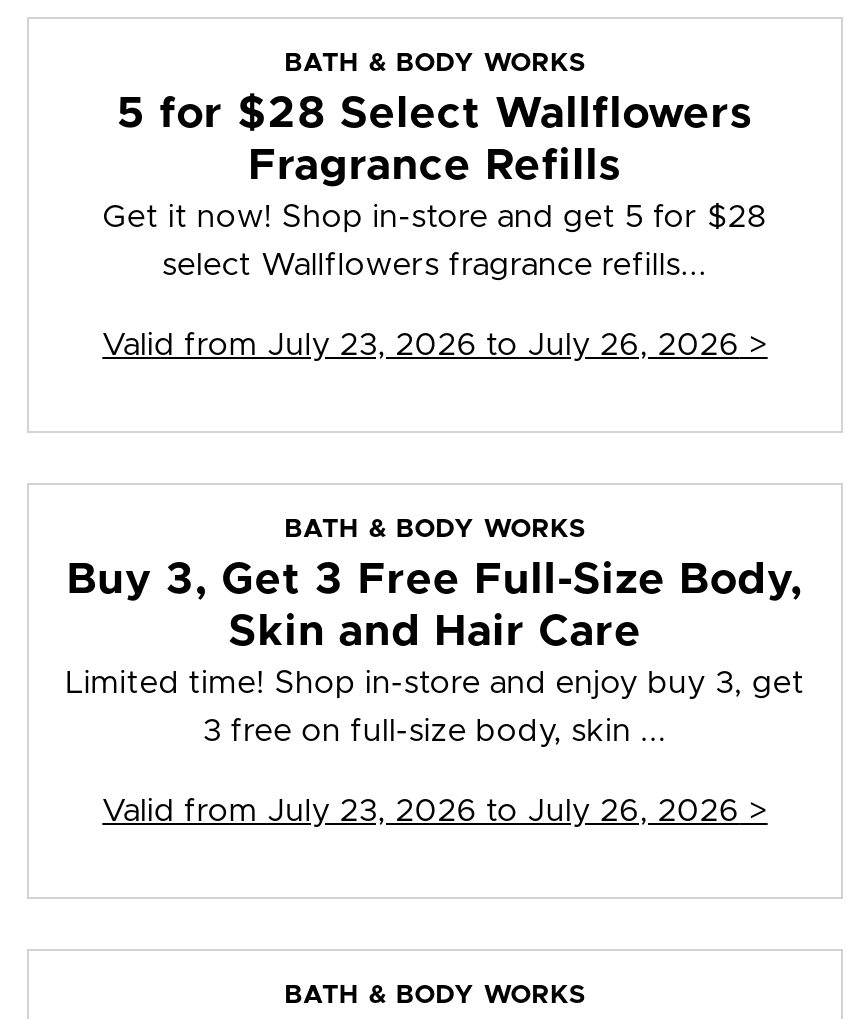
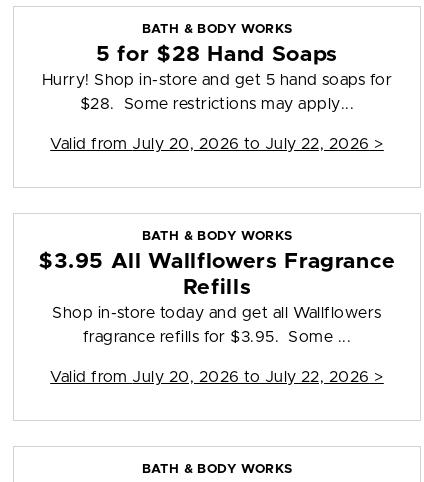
- 5 for $28 Select Wallflowers
- Fragrance Refills
- Get it now! Shop in-store and get 5 for $28
+ 5 for $28 Hand Soaps
+ Hurry! Shop in-store and get 5 hand soaps for

- select Wallflowers fragrance refills...
+ $28. Some restrictions may apply...

- Valid from July 23, 2026 to July 26, 2026 >
+ Valid from July 20, 2026 to July 22, 2026 >

- Buy 3, Get 3 Free Full-Size Body,
- Skin and Hair Care
- Limited time! Shop in-store and enjoy buy 3, get
+ $3.95 All Wallflowers Fragrance
+ Refills
+ Shop in-store today and get all Wallflowers

- 3 free on full-size body, skin ...
+ fragrance refills for $3.95. Some ...

- Valid from July 23, 2026 to July 26, 2026 >
+ Valid from July 20, 2026 to July 22, 2026 >
